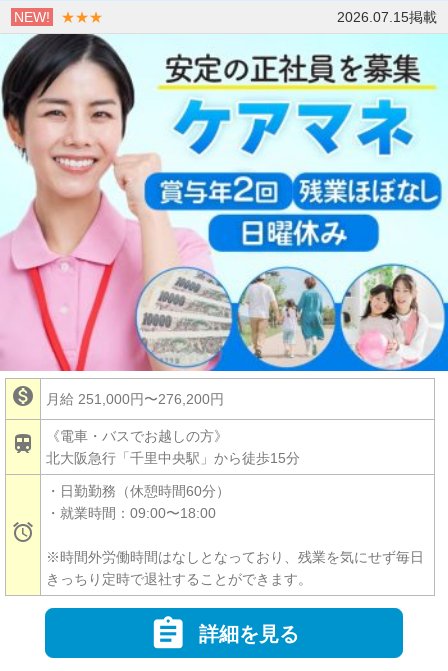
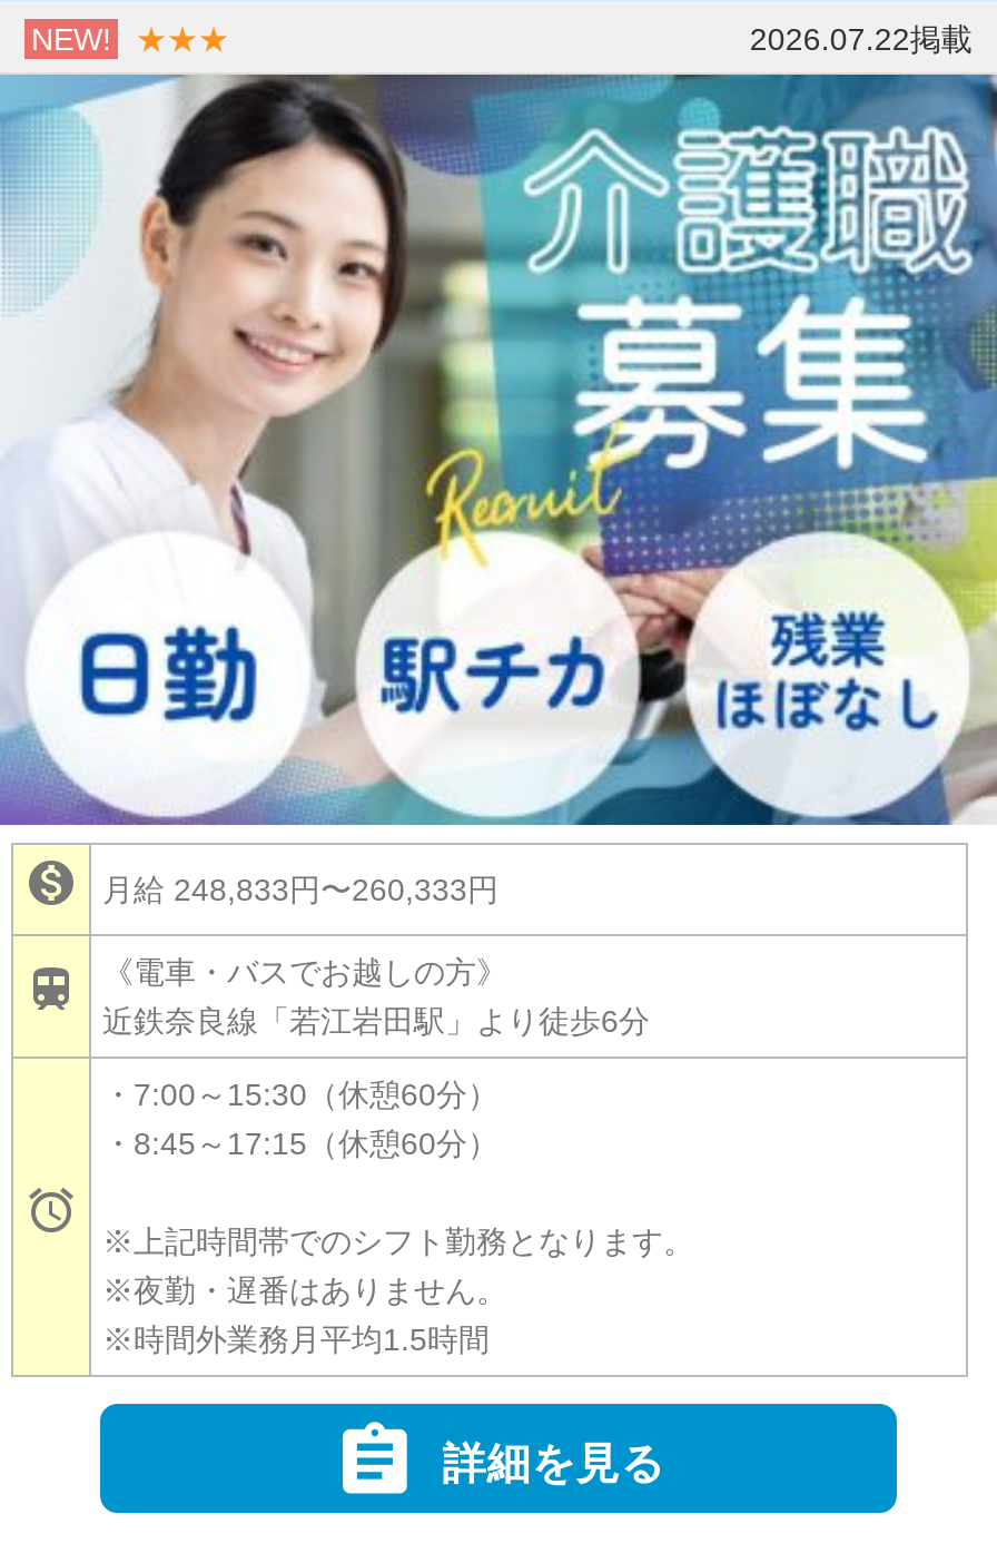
- 2026.07.15掲載
+ 2026.07.22掲載

- [image]
- 月給 251,000円〜276,200円
+ [image]
+ 月給 248,833円〜260,333円

- 北大阪急行「千里中央駅」から徒歩15分
+ 近鉄奈良線「若江岩田駅」より徒歩6分

- ・日勤勤務（休憩時間60分）
- ・就業時間：09:00〜18:00
+ ・7:00～15:30（休憩60分）
+ ・8:45～17:15（休憩60分）

- ※時間外労働時間はなしとなっており、残業を気にせず毎日
- きっちり定時で退社することができます。
+ ※上記時間帯でのシフト勤務となります。
+ ※夜勤・遅番はありません。
+ ※時間外業務月平均1.5時間
